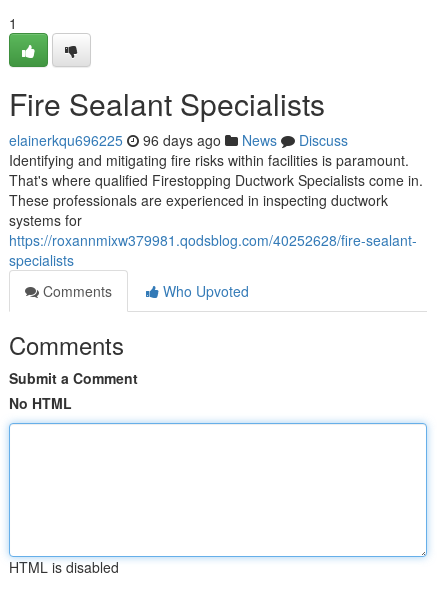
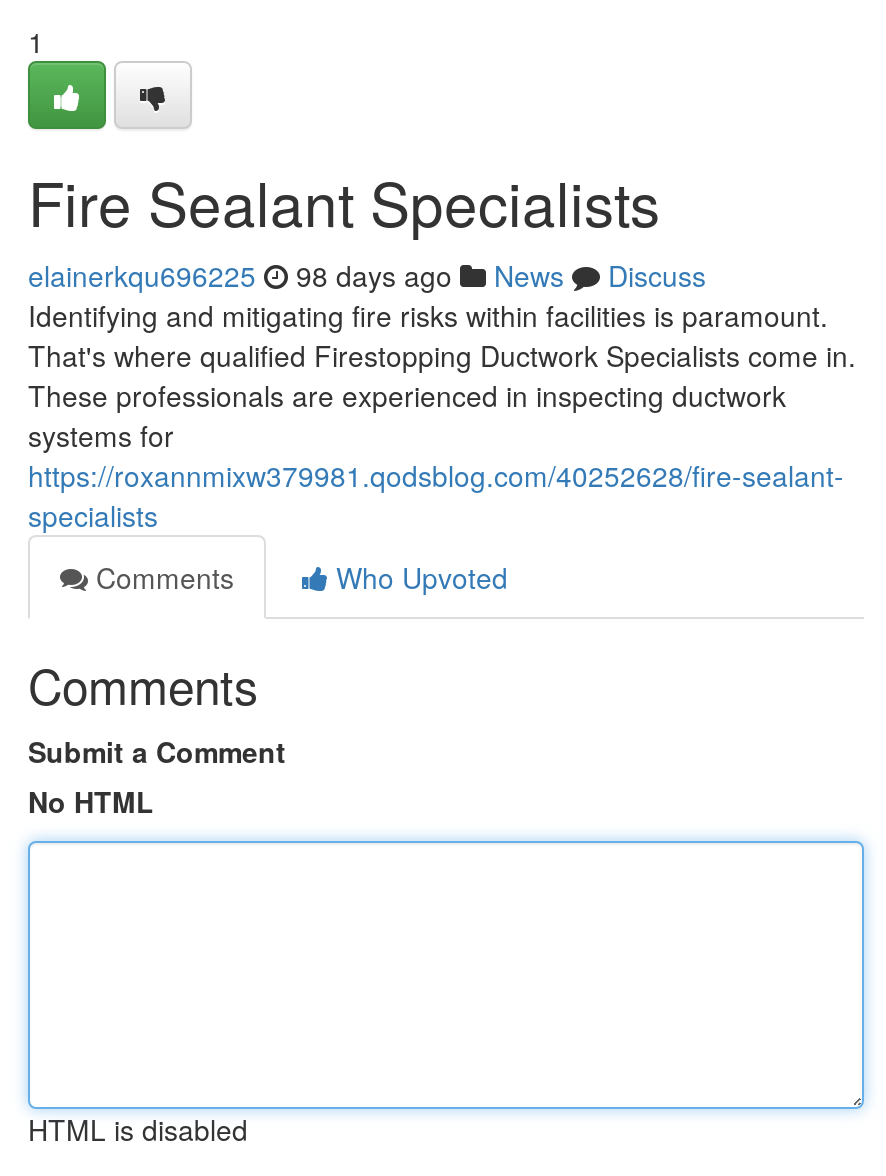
- elainerkqu696225 96 days ago News Discuss
+ elainerkqu696225 98 days ago News Discuss
